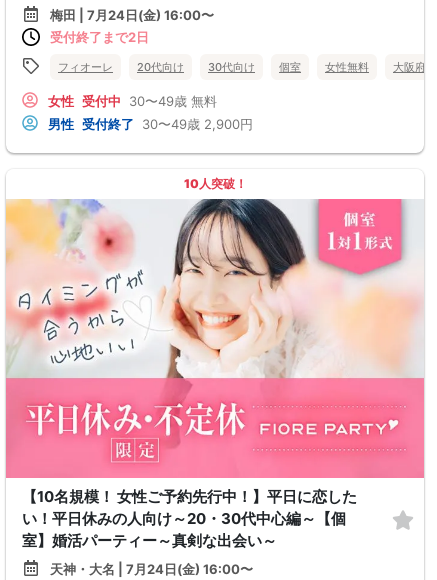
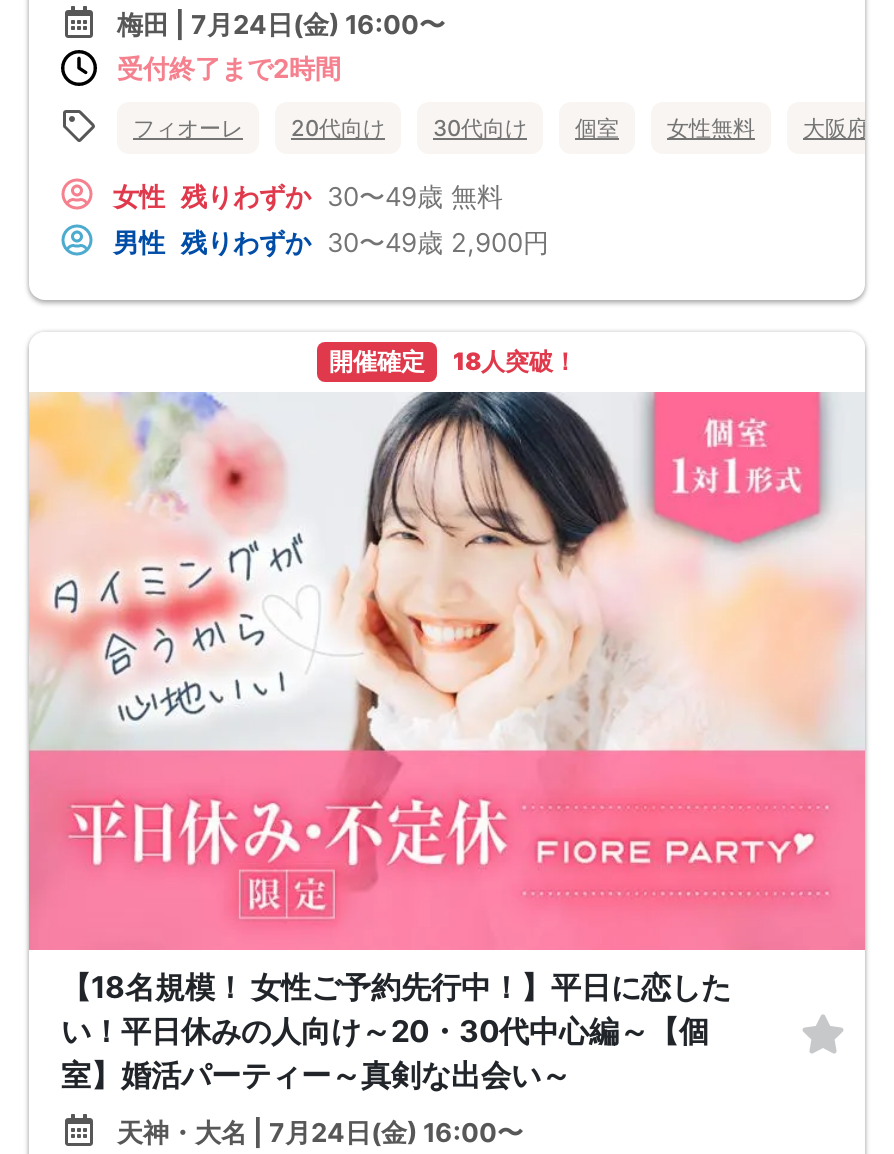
- 受付終了まで2日
+ 受付終了まで2時間

- 女性 受付中 30〜49歳 無料
- 男性 受付終了 30〜49歳 2,900円
+ 女性 残りわずか 30〜49歳 無料
+ 男性 残りわずか 30〜49歳 2,900円

- 10人突破！
+ 開催確定
+ 18人突破！

- 【10名規模！ 女性ご予約先行中！】平日に恋した
+ 【18名規模！ 女性ご予約先行中！】平日に恋した
